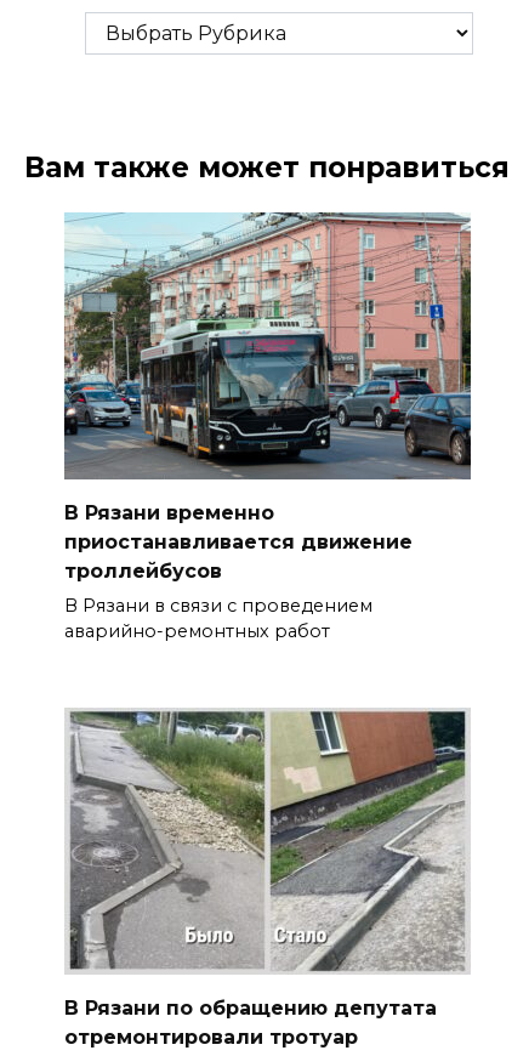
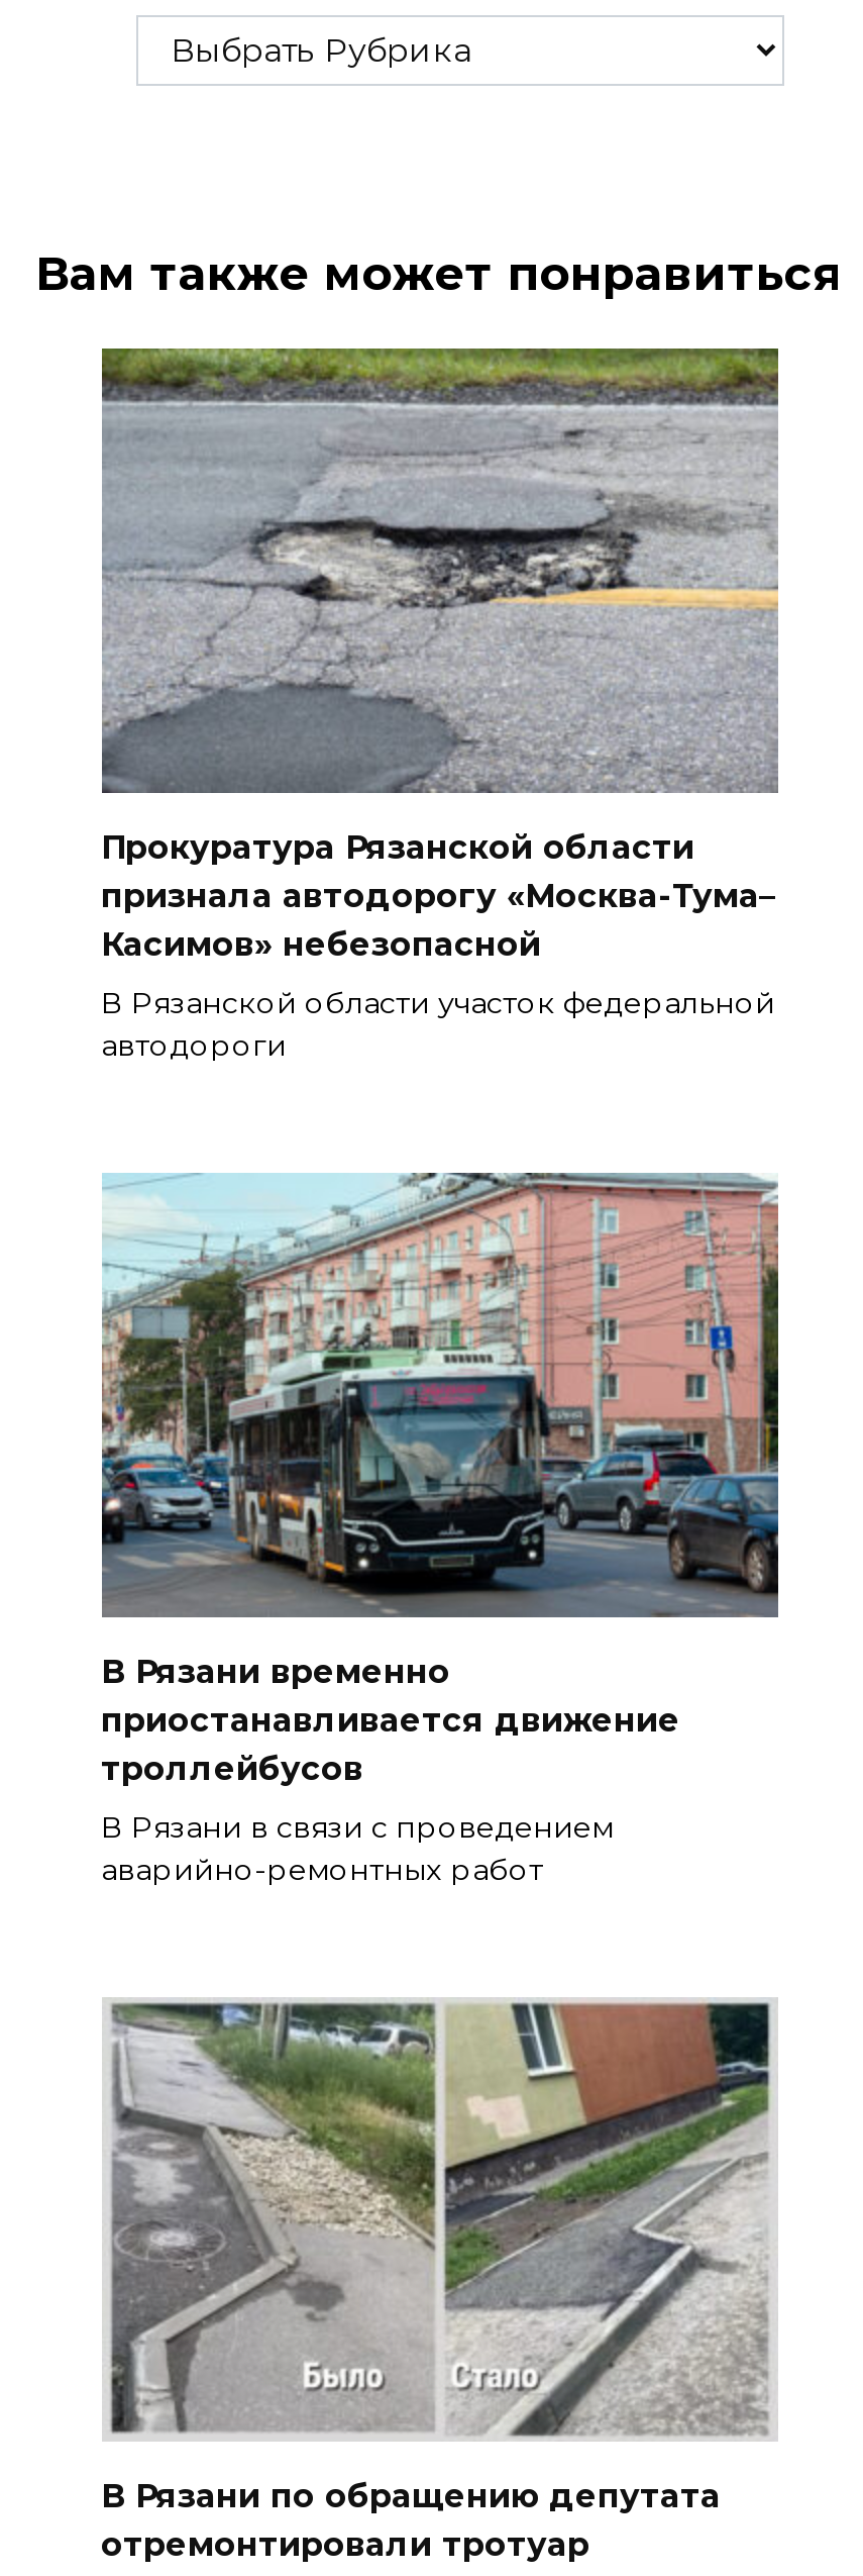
+ [image]
+ Прокуратура Рязанской области
+ признала автодорогу «Москва-Тума–
+ Касимов» небезопасной
+ В Рязанской области участок федеральной
+ автодороги
